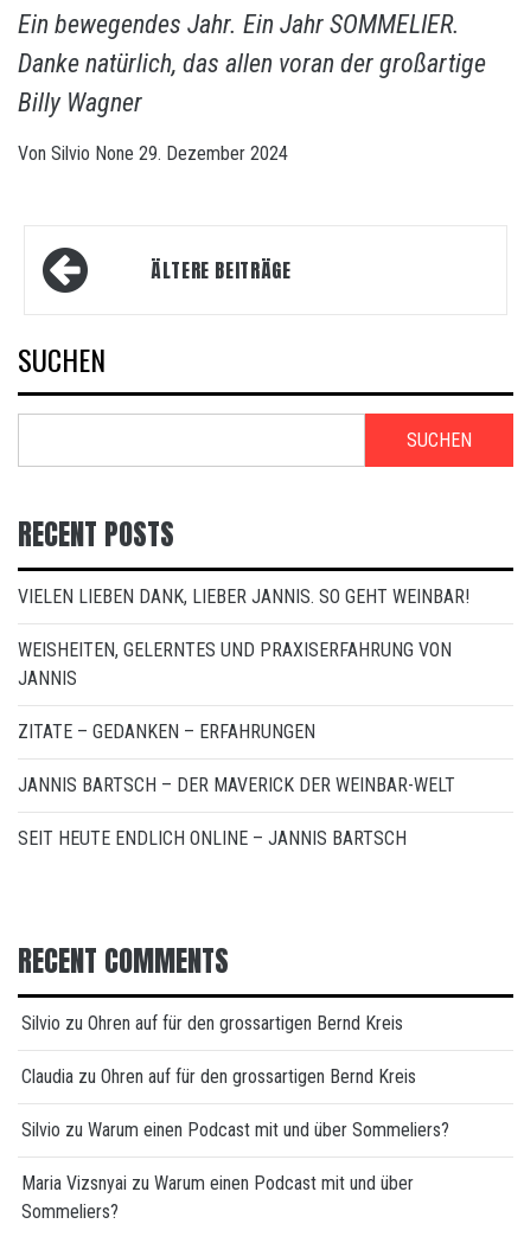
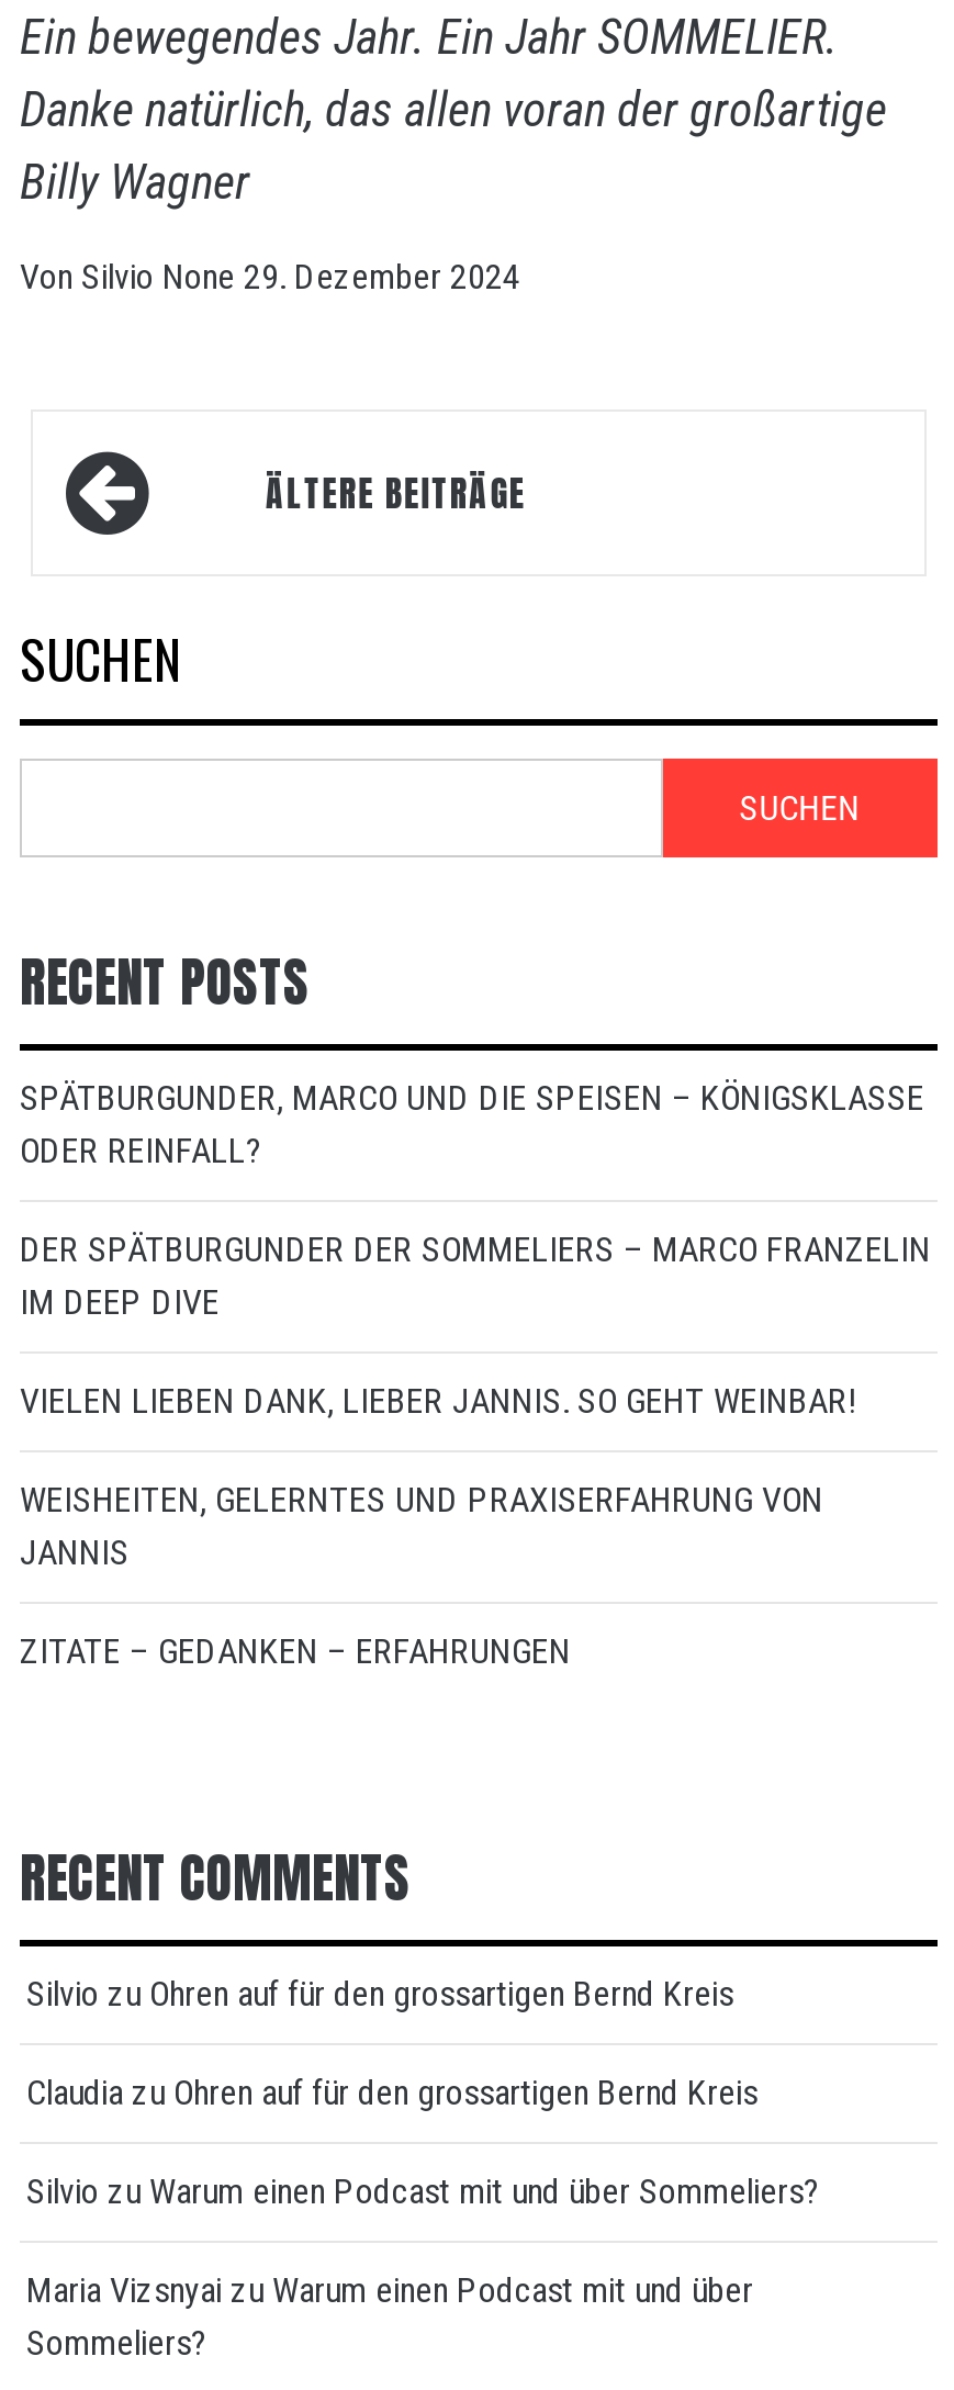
+ SPÄTBURGUNDER, MARCO UND DIE SPEISEN – KÖNIGSKLASSE
+ ODER REINFALL?
+ DER SPÄTBURGUNDER DER SOMMELIERS – MARCO FRANZELIN
+ IM DEEP DIVE

moved down: VIELEN LIEBEN DANK, LIEBER JANNIS. SO GEHT WEINBAR! | WEISHEITEN, GELERNTES UND PRAXISERFAHRUNG VON | JANNIS | ZITATE – GEDANKEN – ERFAHRUNGEN

- JANNIS BARTSCH – DER MAVERICK DER WEINBAR-WELT
- SEIT HEUTE ENDLICH ONLINE – JANNIS BARTSCH
